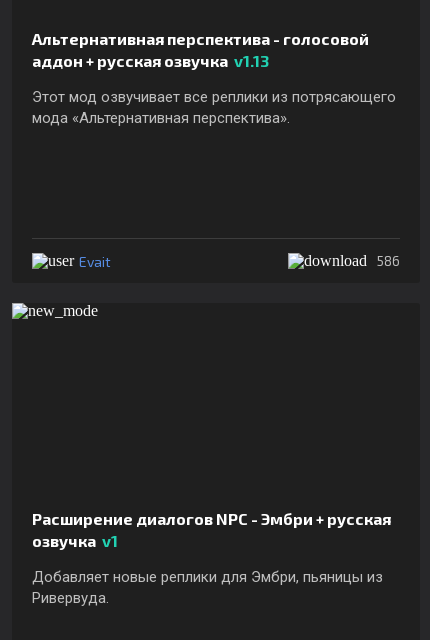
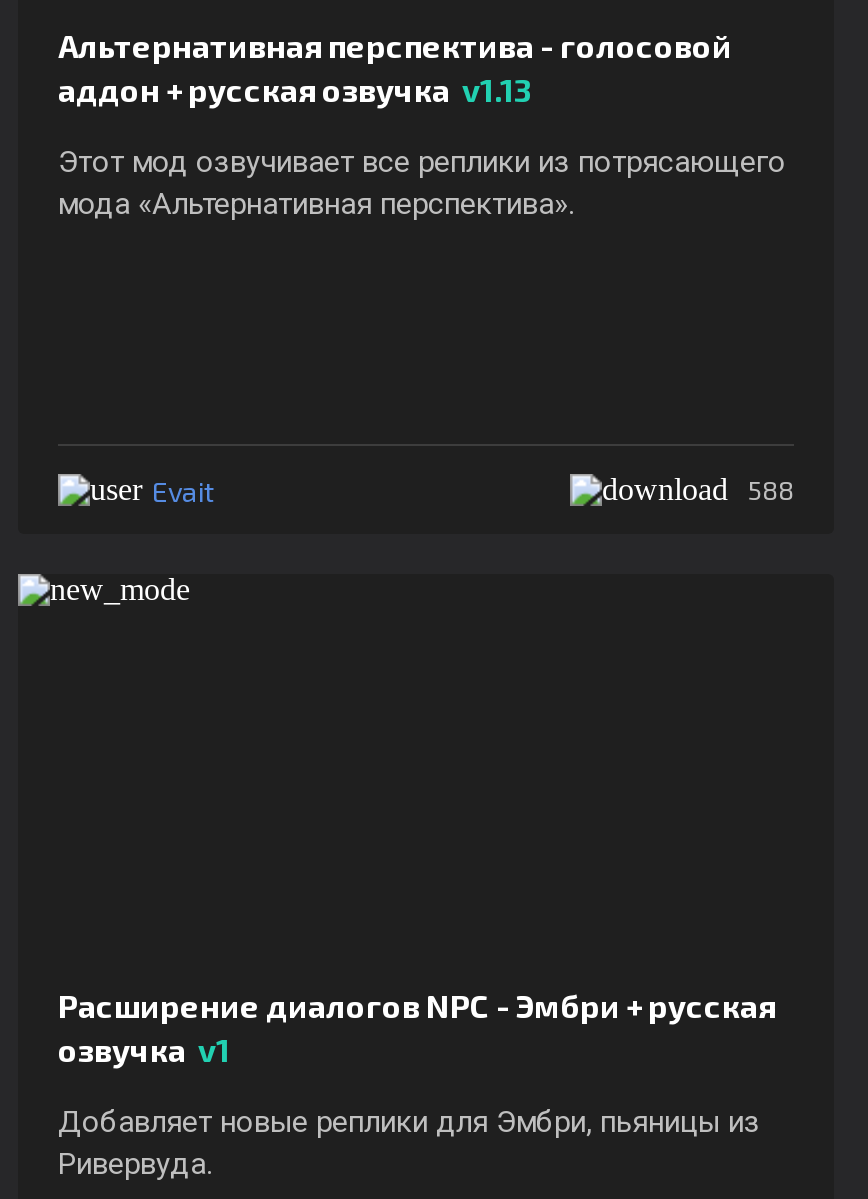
- 586
+ 588
